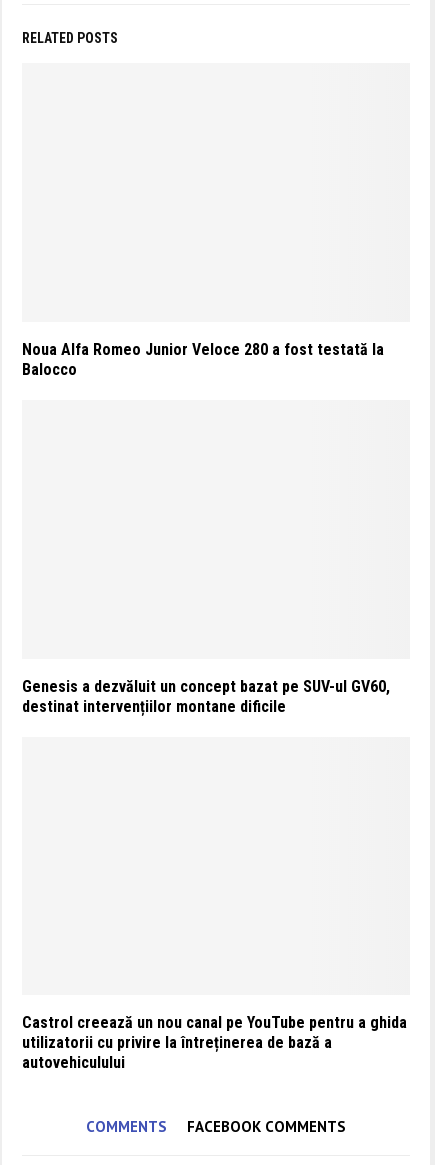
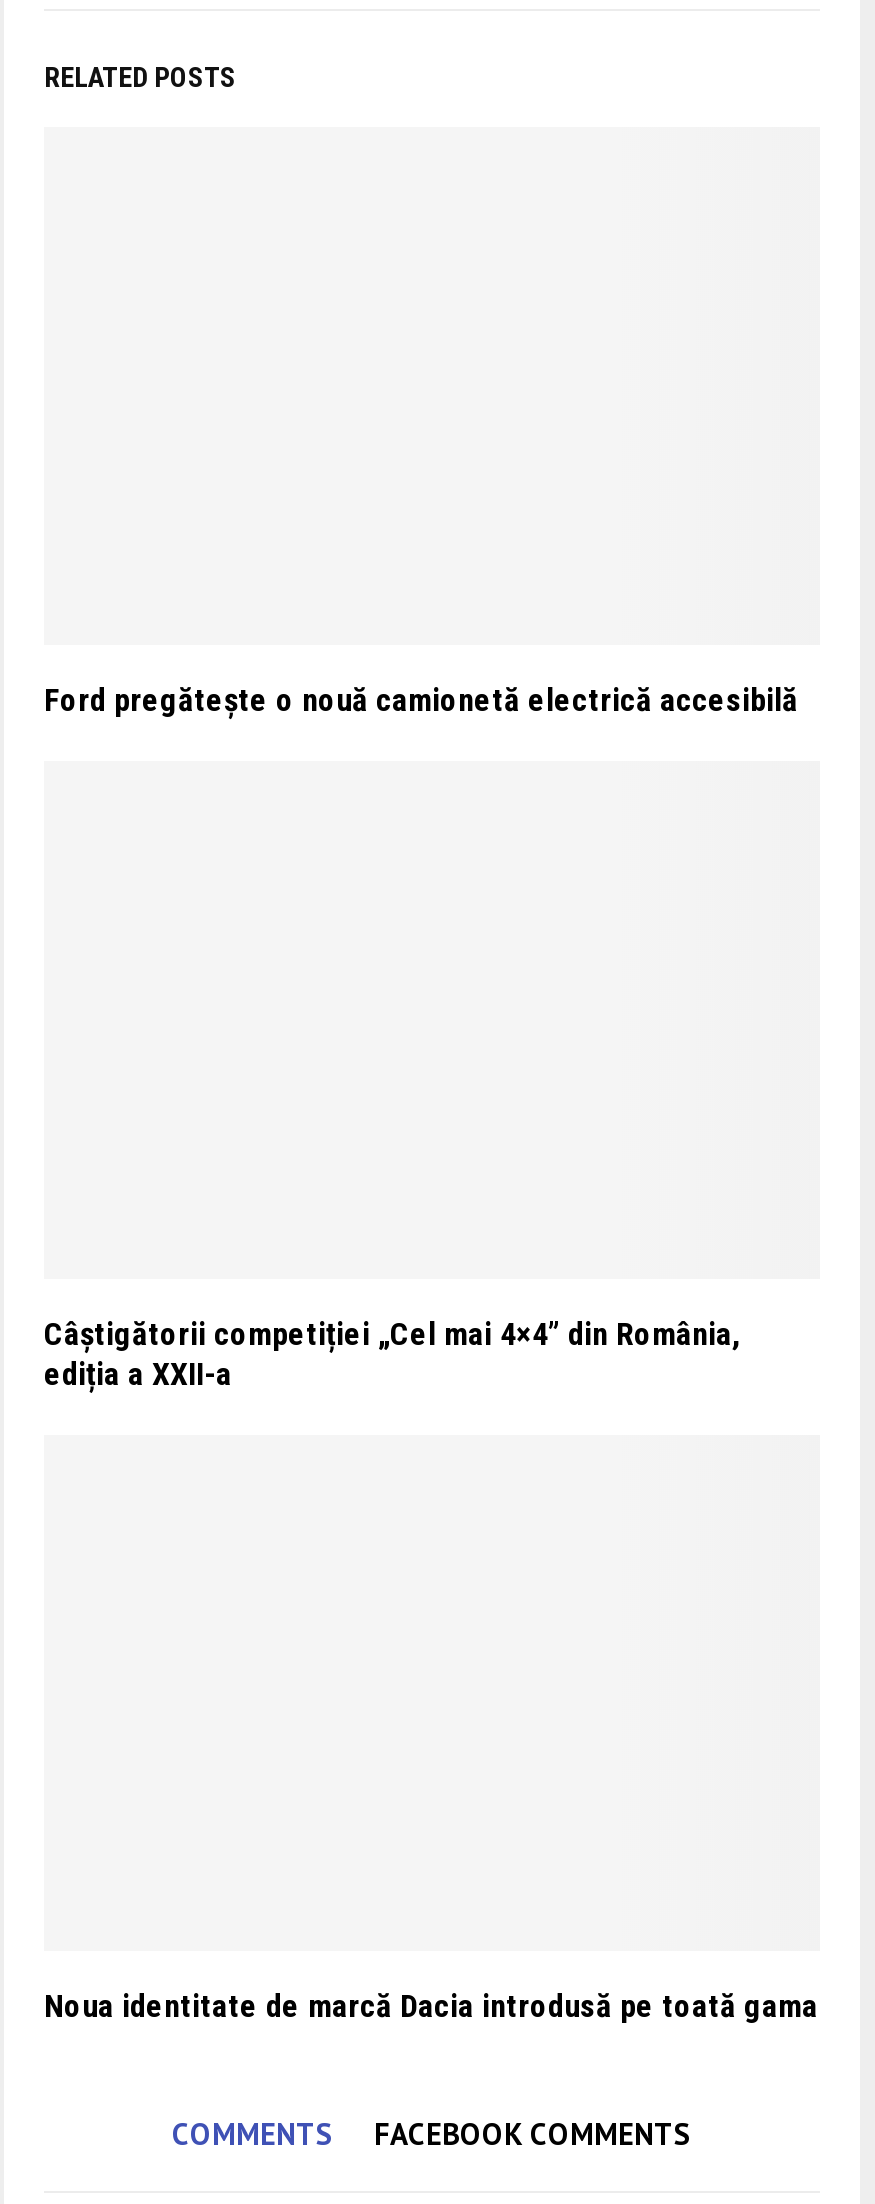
- Noua Alfa Romeo Junior Veloce 280 a fost testată la
- Balocco
+ Ford pregătește o nouă camionetă electrică accesibilă

- Genesis a dezvăluit un concept bazat pe SUV-ul GV60,
- destinat intervențiilor montane dificile
+ Câștigătorii competiției „Cel mai 4×4” din România,
+ ediția a XXII-a

- Castrol creează un nou canal pe YouTube pentru a ghida
- utilizatorii cu privire la întreținerea de bază a
- autovehiculului
+ Noua identitate de marcă Dacia introdusă pe toată gama
